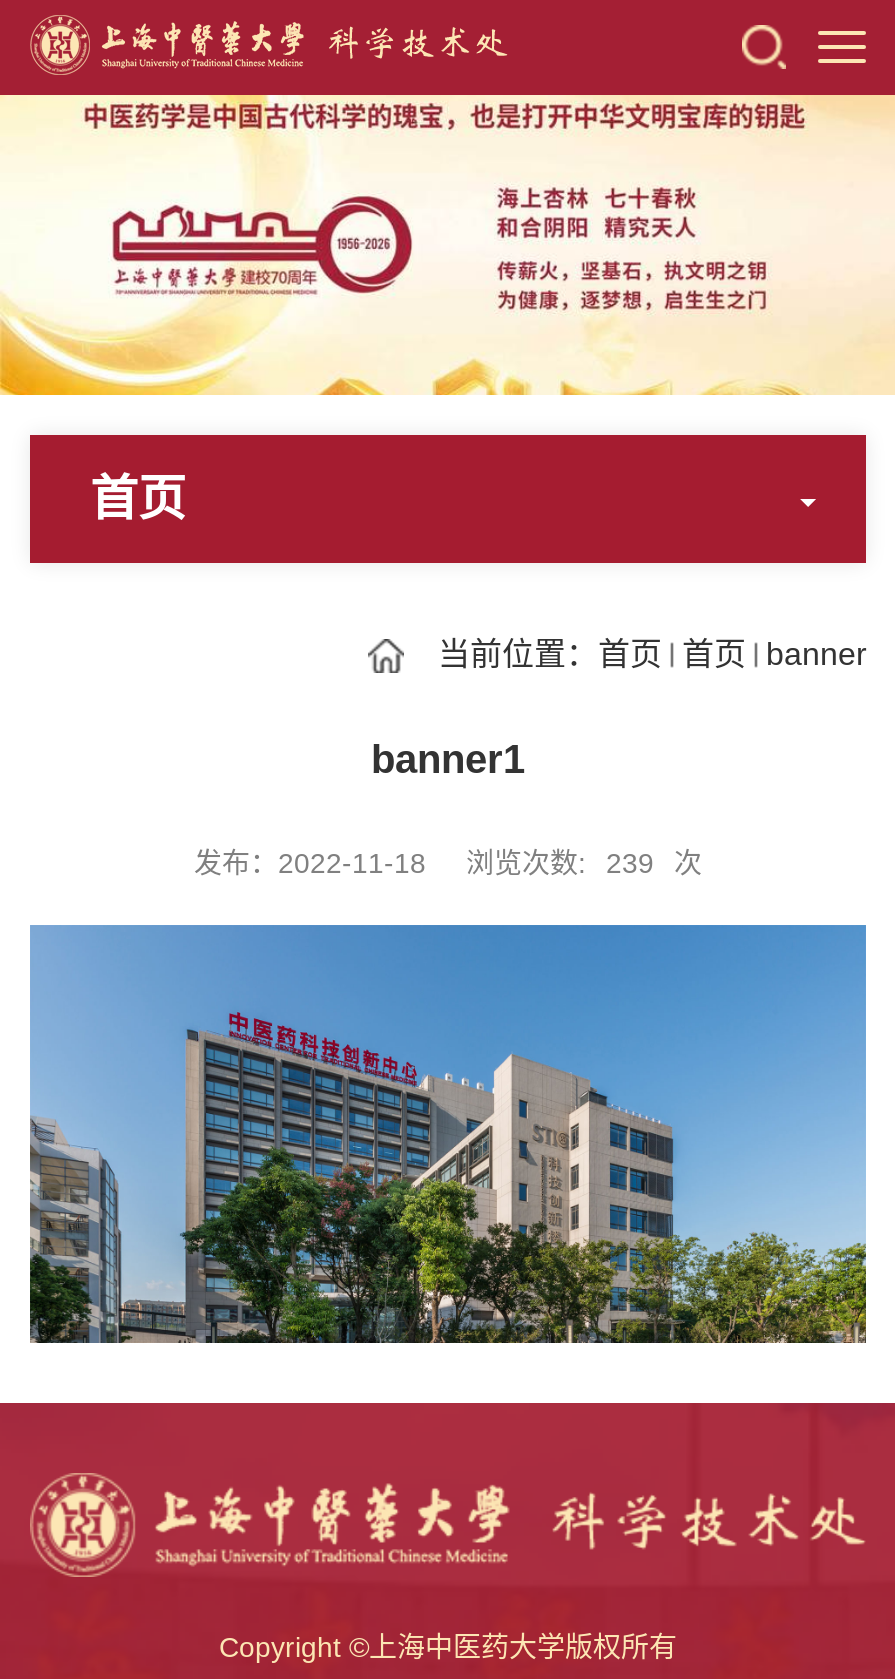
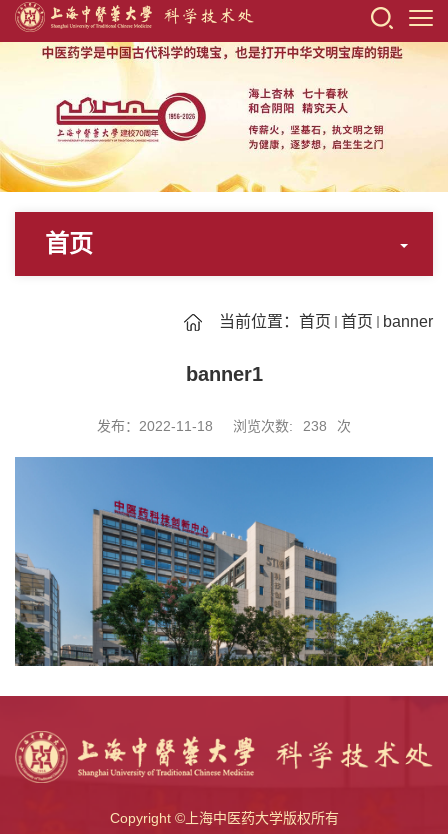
- 发布：2022-11-18 浏览次数: 239 次
+ 发布：2022-11-18 浏览次数: 238 次
